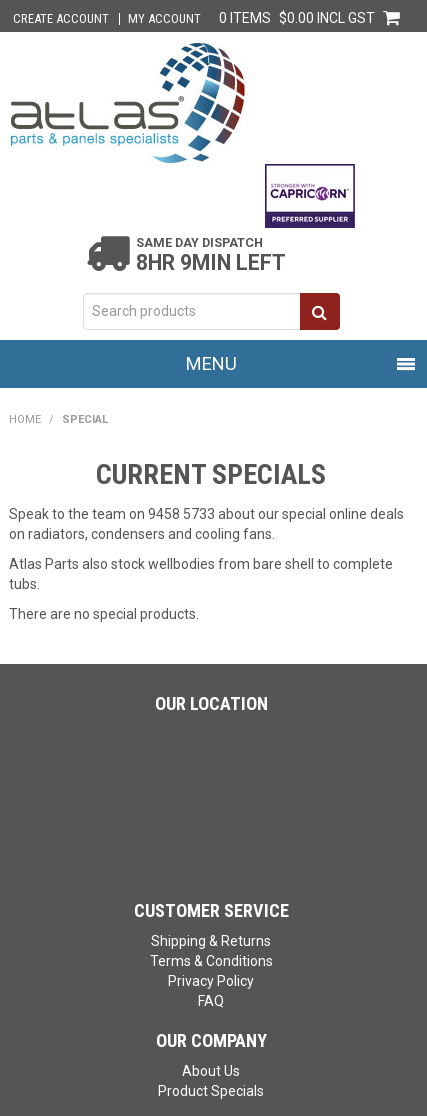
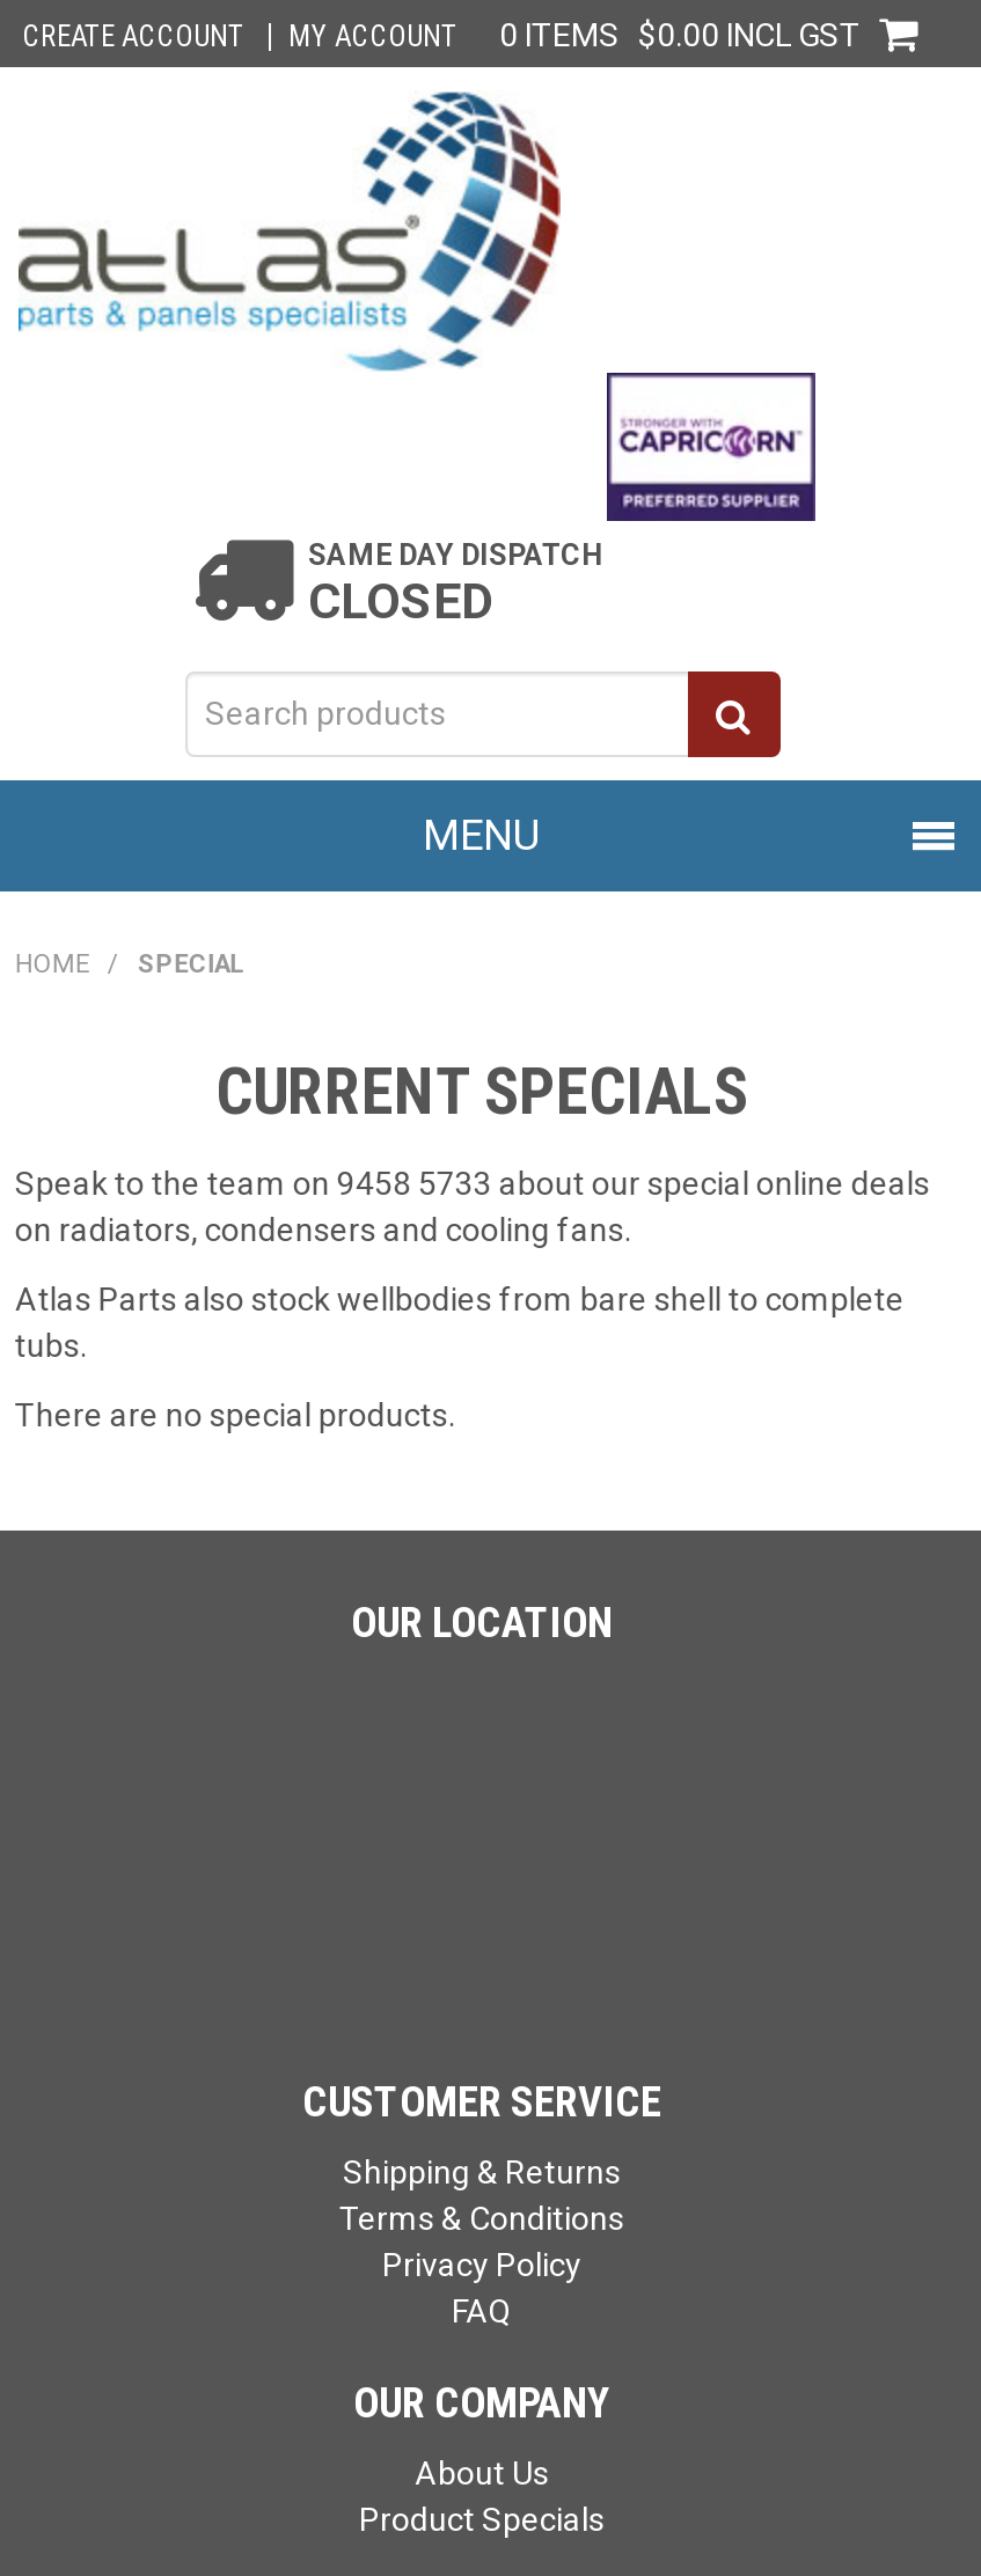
- 8HR 9MIN LEFT
+ CLOSED
